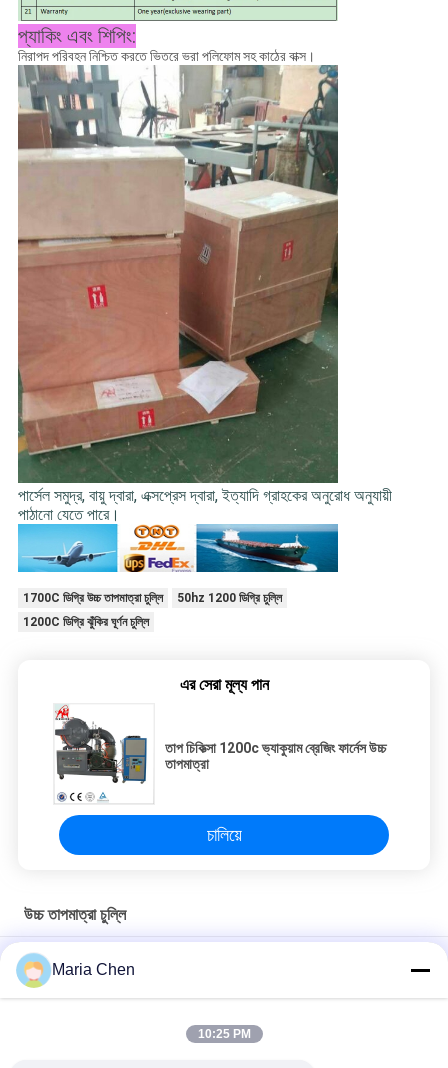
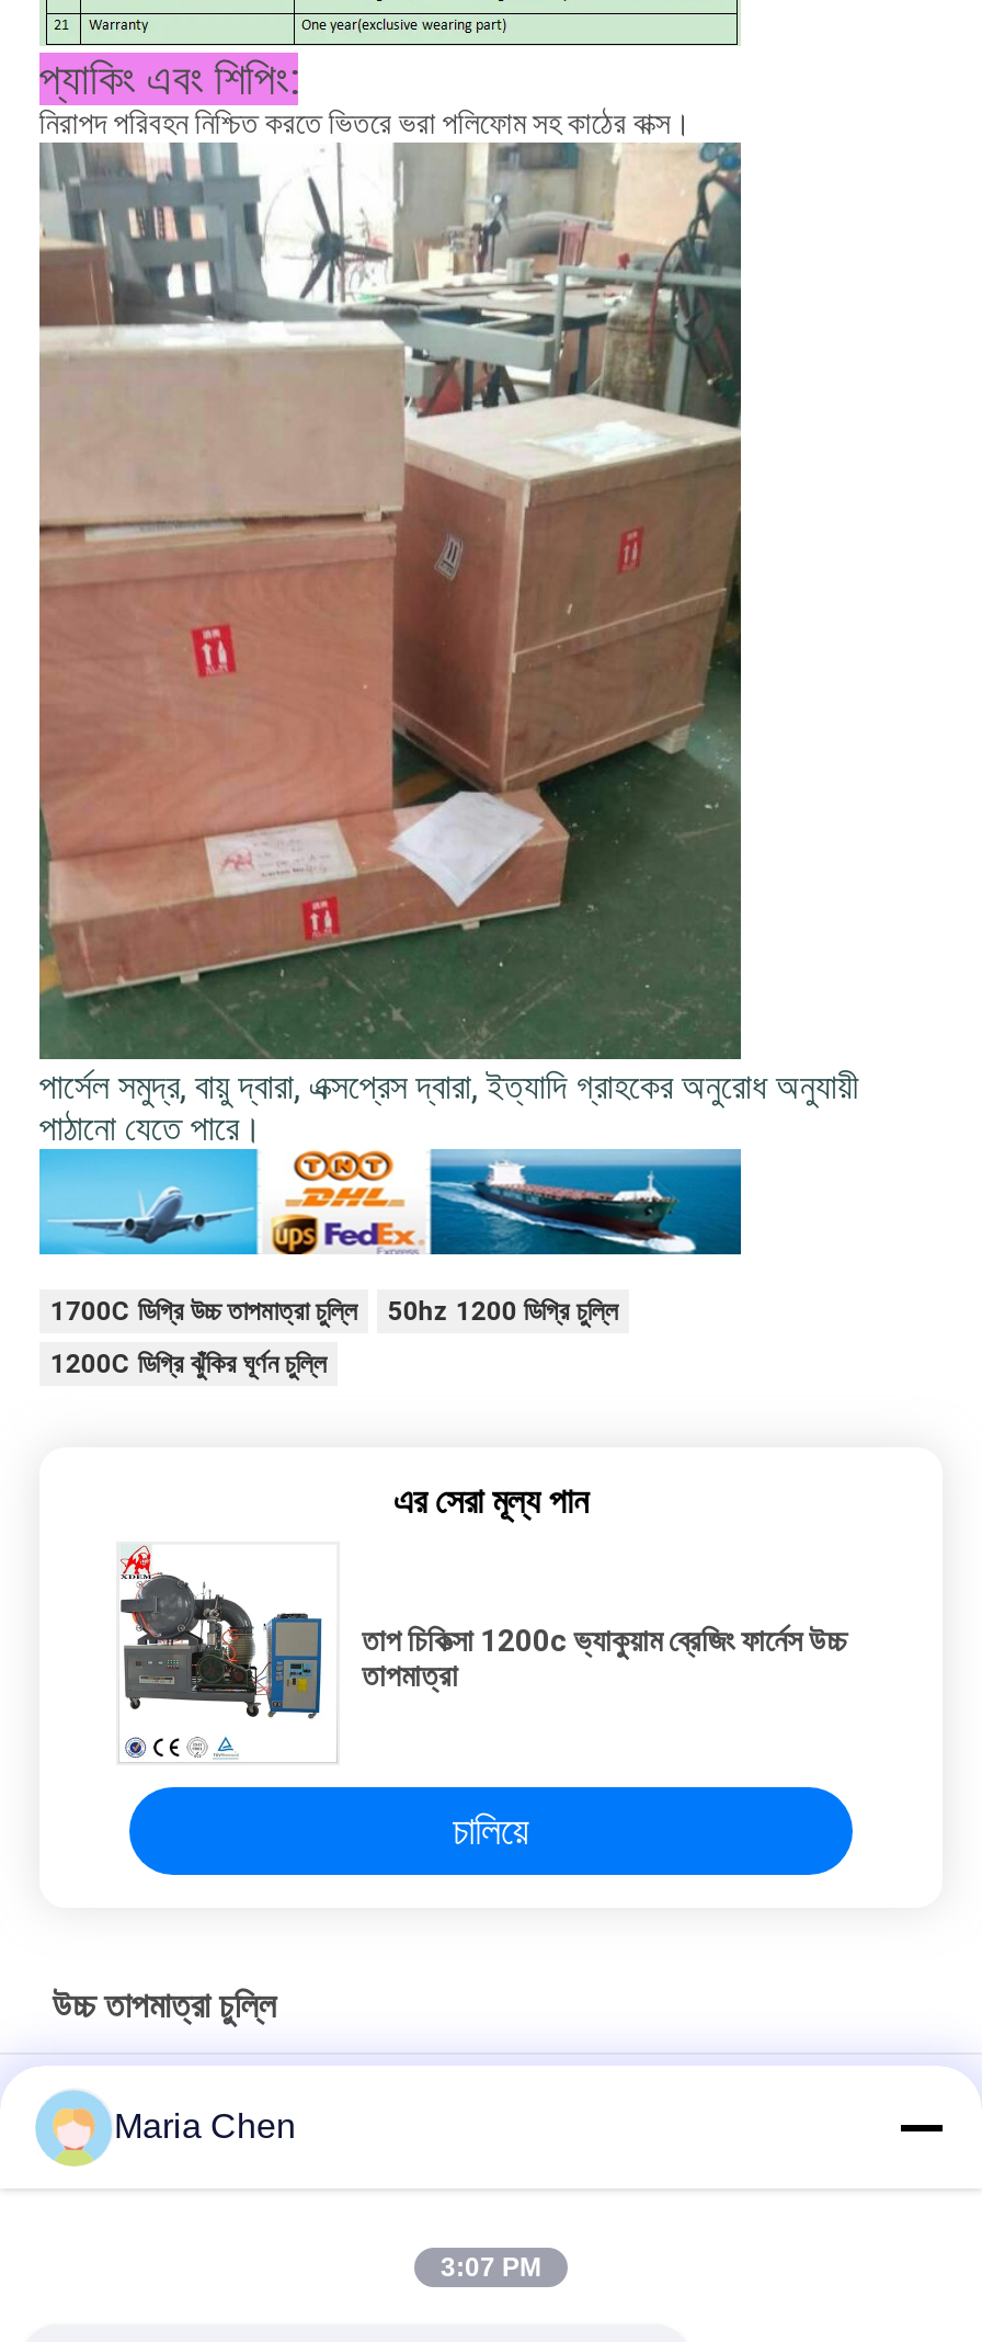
- 10:25 PM
+ 3:07 PM
